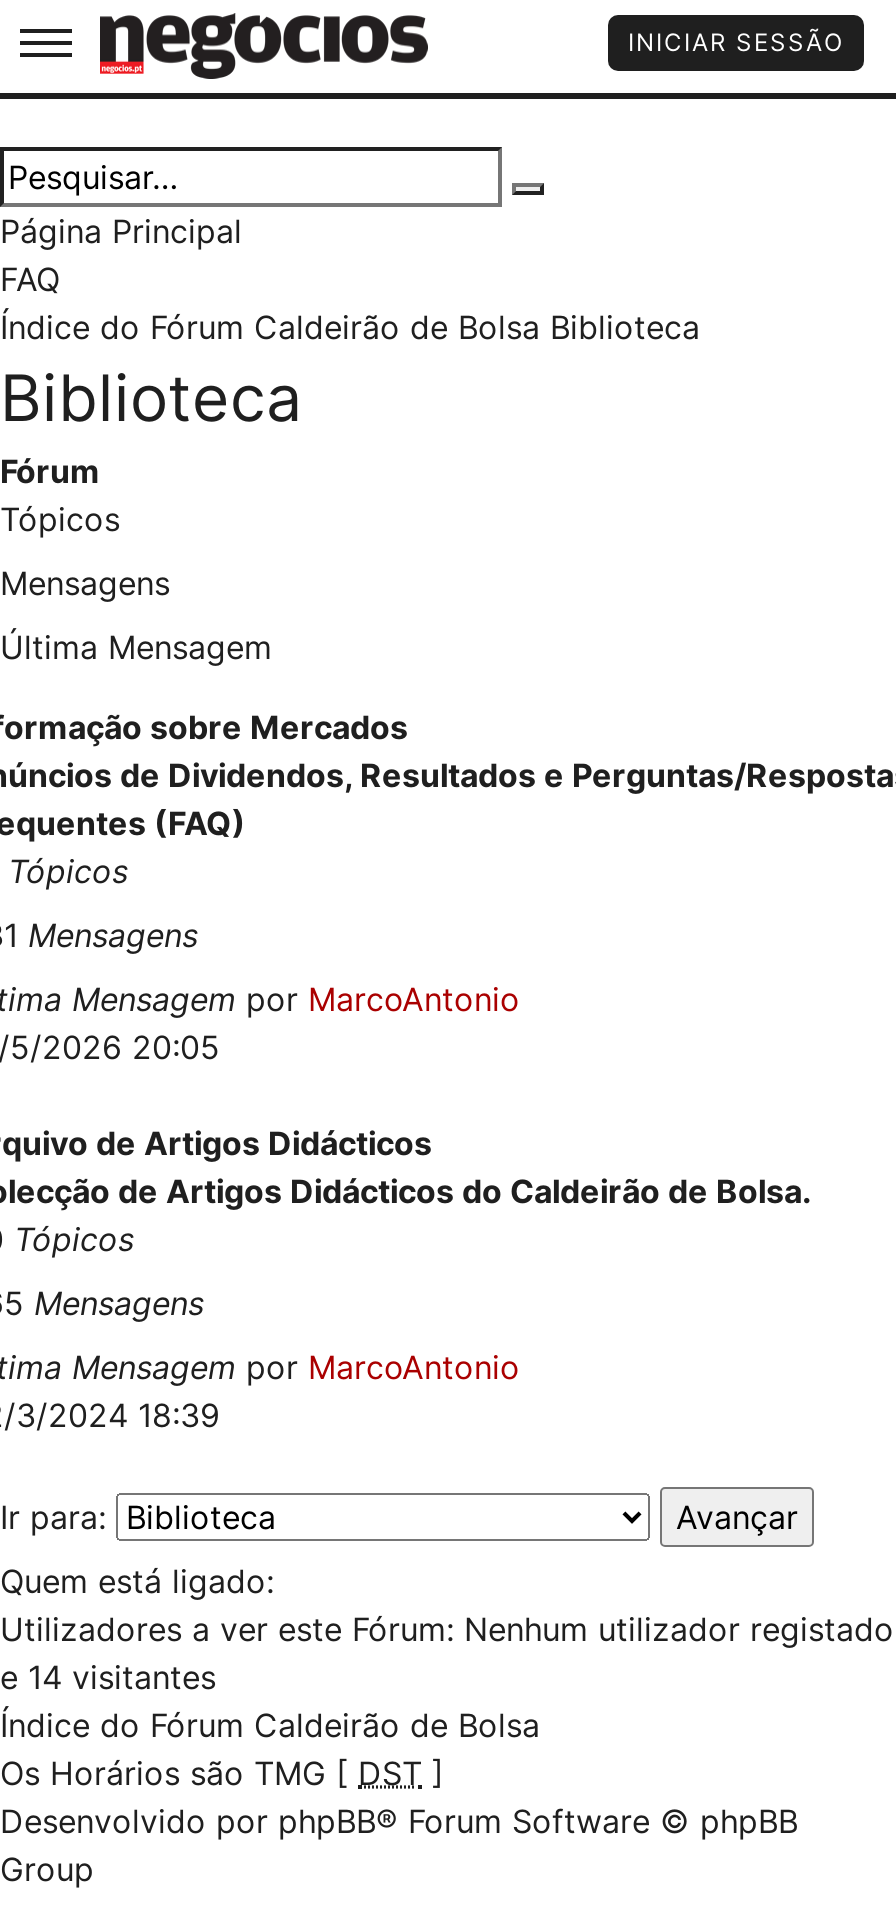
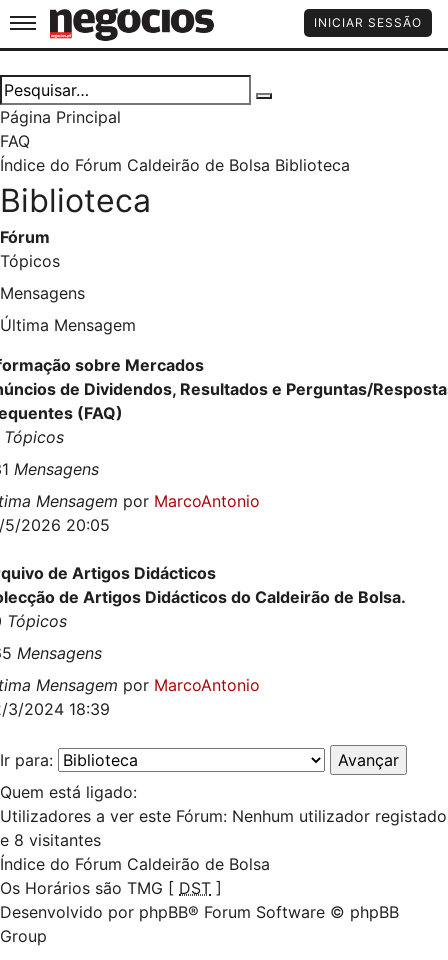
- e 14 visitantes
+ e 8 visitantes
